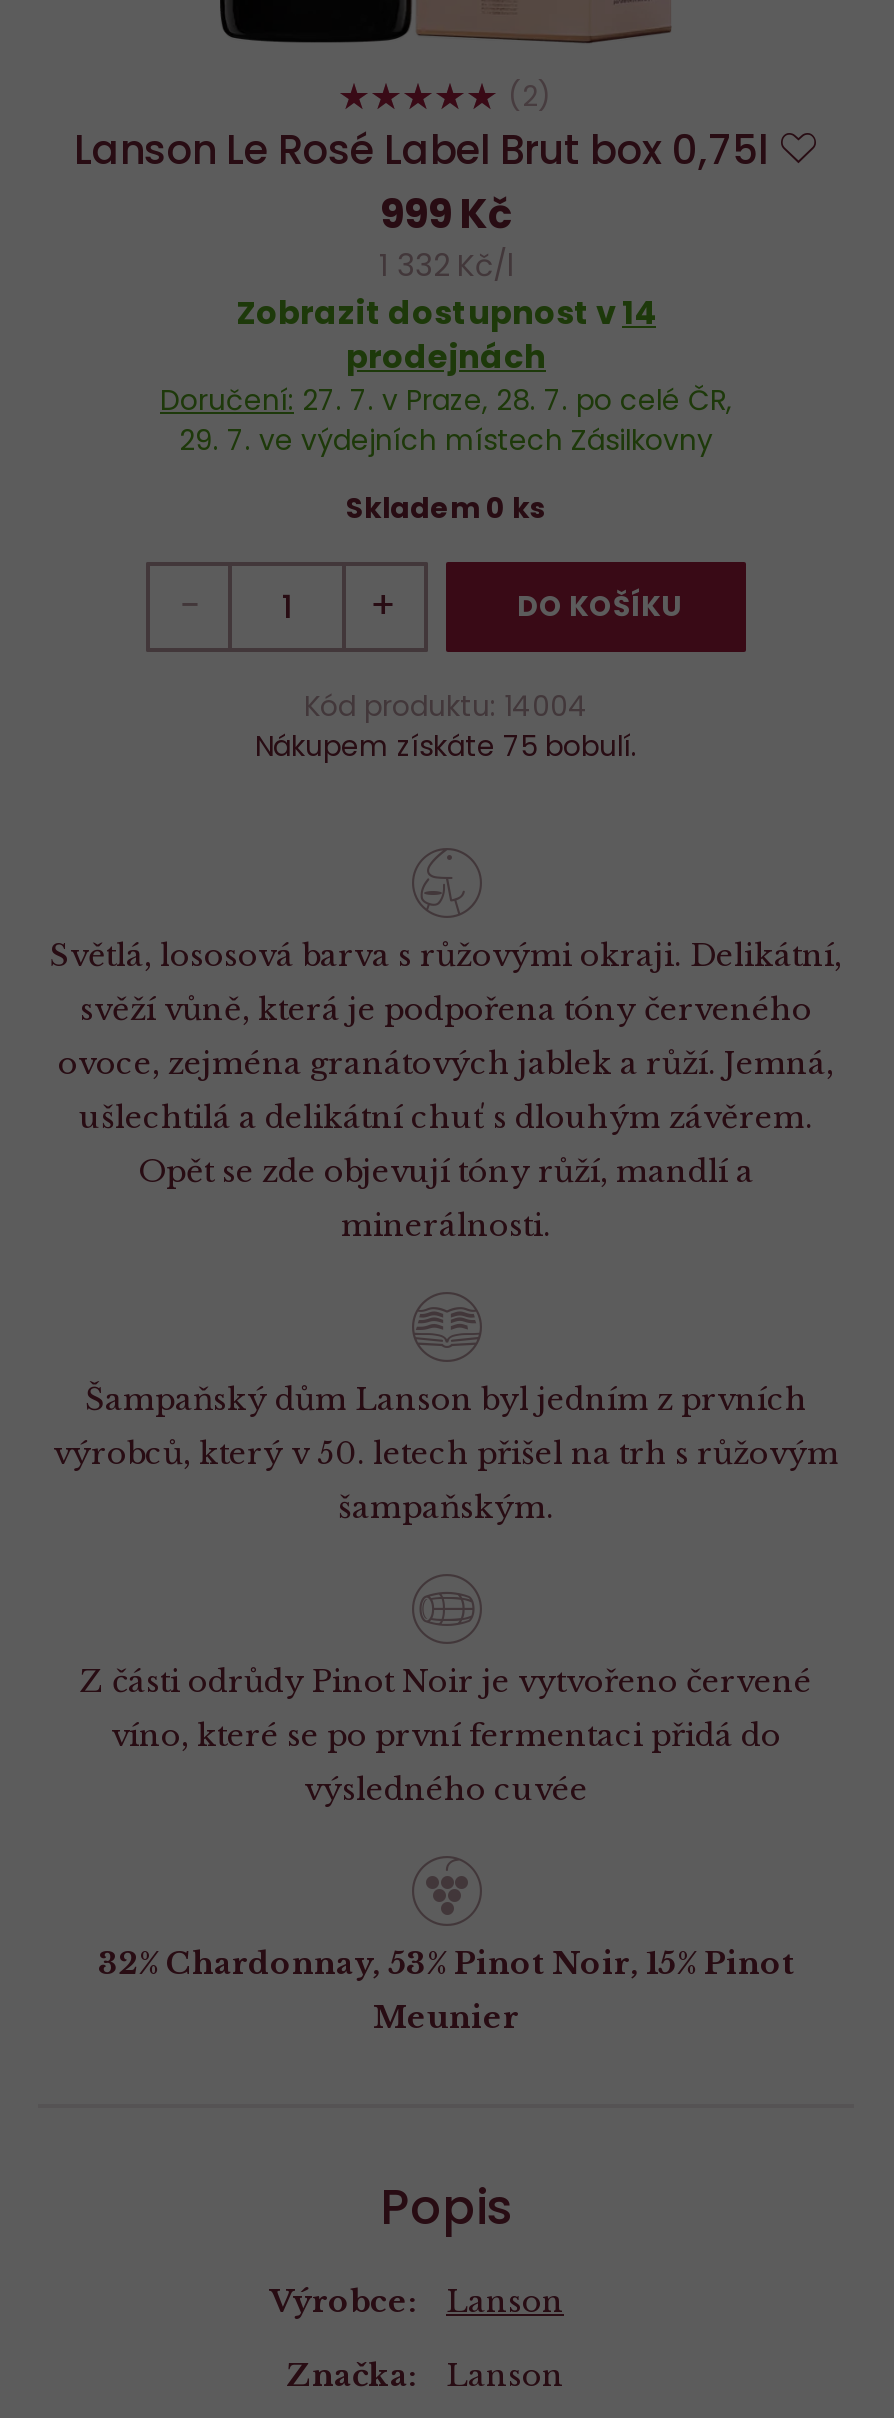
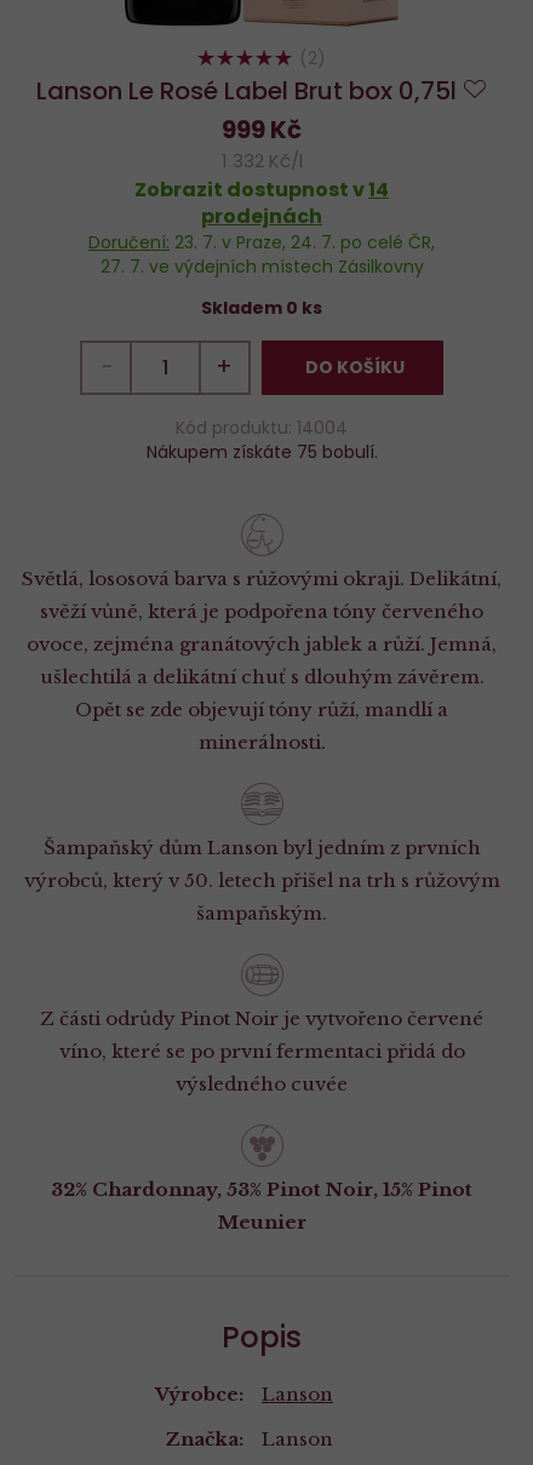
- Doručení: 27. 7. v Praze, 28. 7. po celé ČR,
+ Doručení: 23. 7. v Praze, 24. 7. po celé ČR,

- 29. 7. ve výdejních místech Zásilkovny
+ 27. 7. ve výdejních místech Zásilkovny
